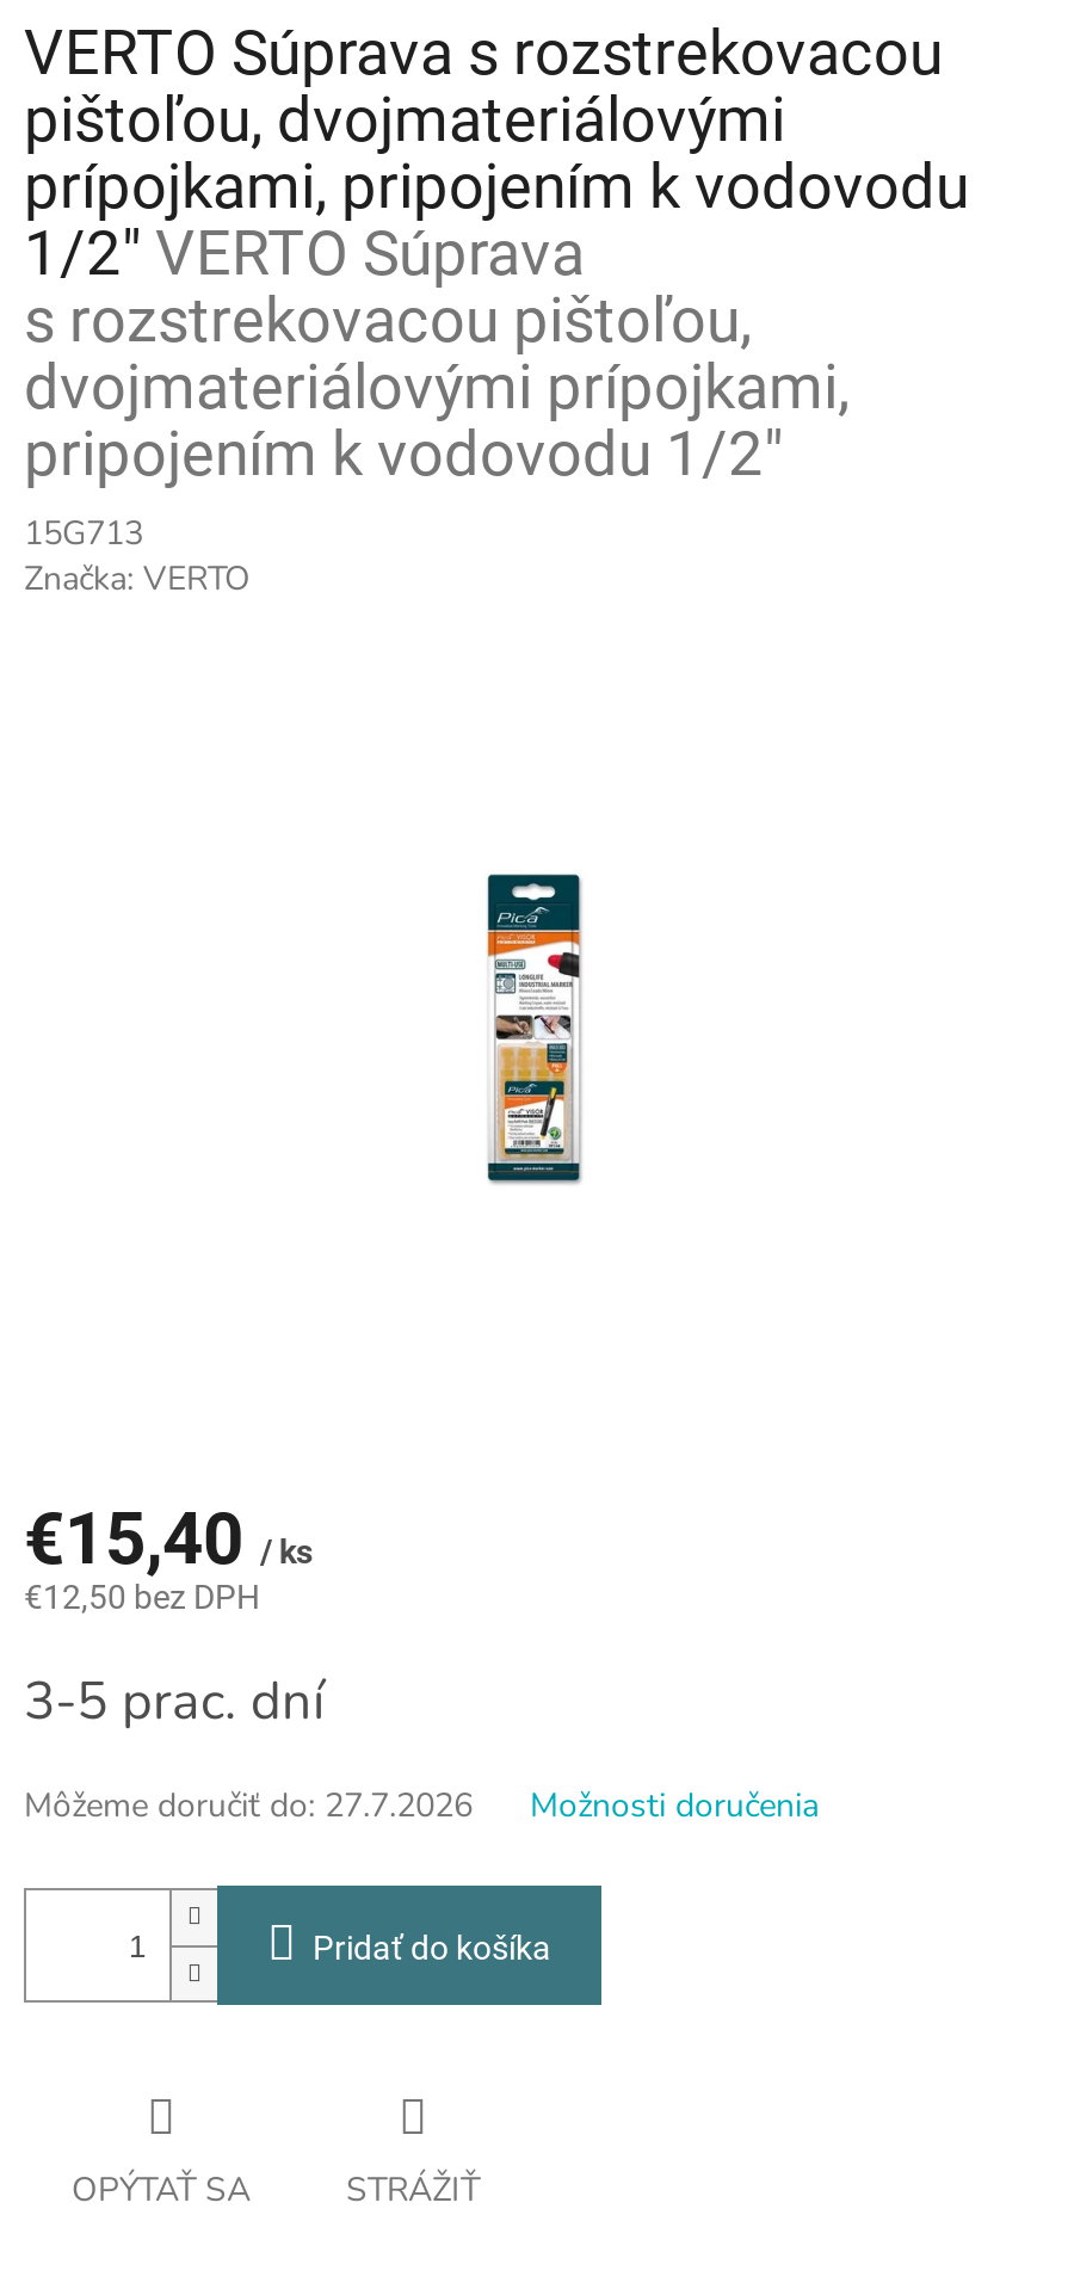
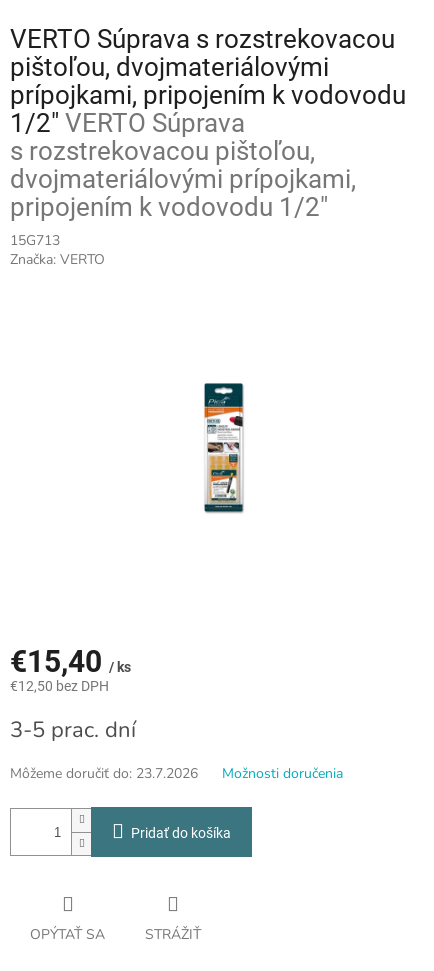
- Môžeme doručiť do: 27.7.2026
+ Môžeme doručiť do: 23.7.2026
